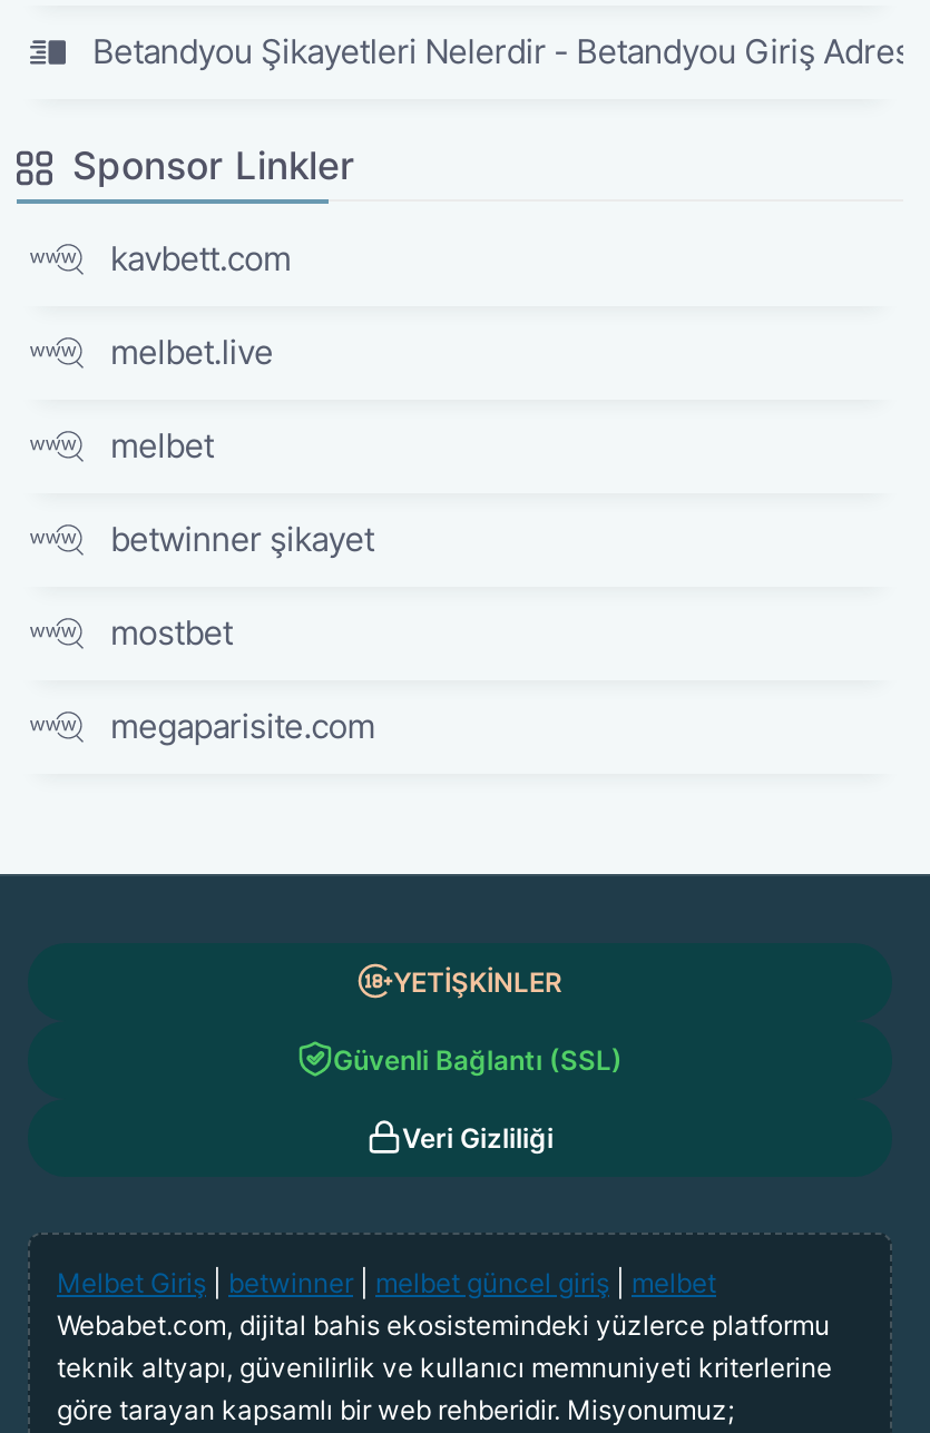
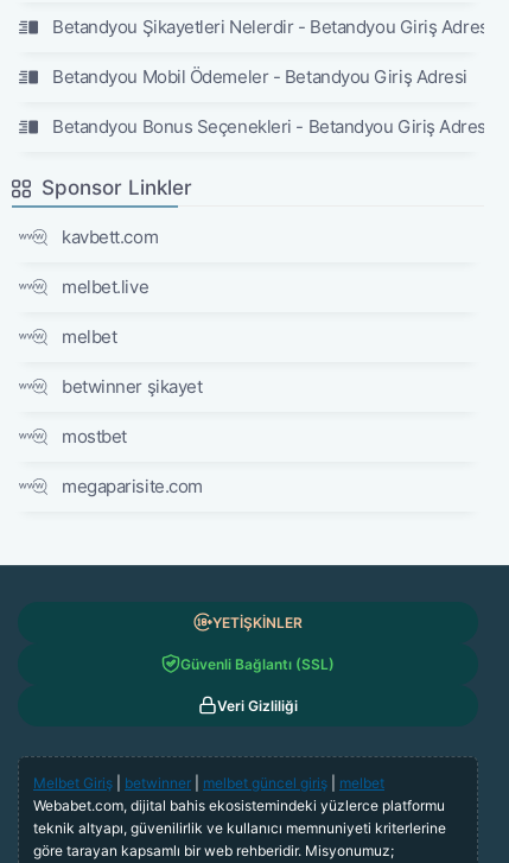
+ Betandyou Mobil Ödemeler - Betandyou Giriş Adresi
+ Betandyou Bonus Seçenekleri - Betandyou Giriş Adresi
